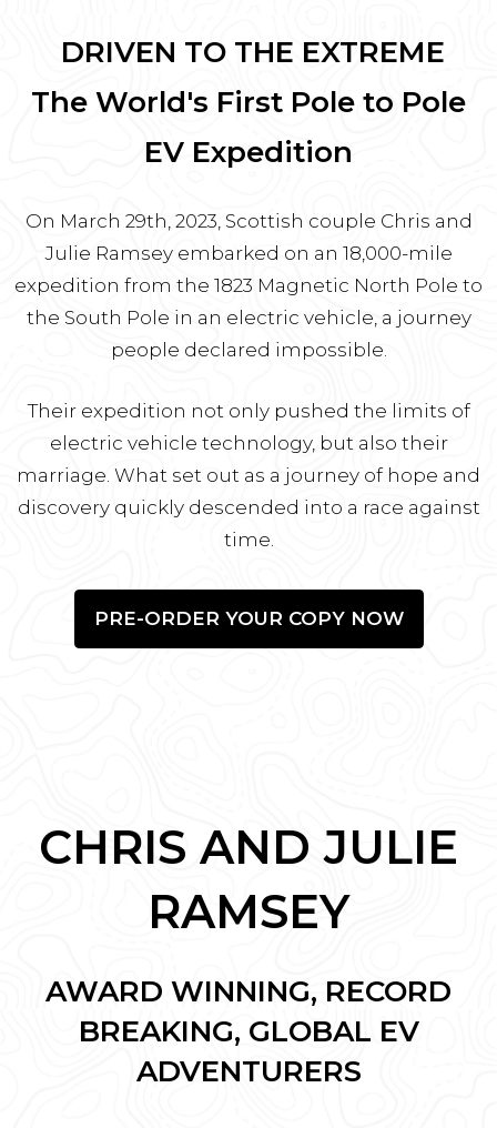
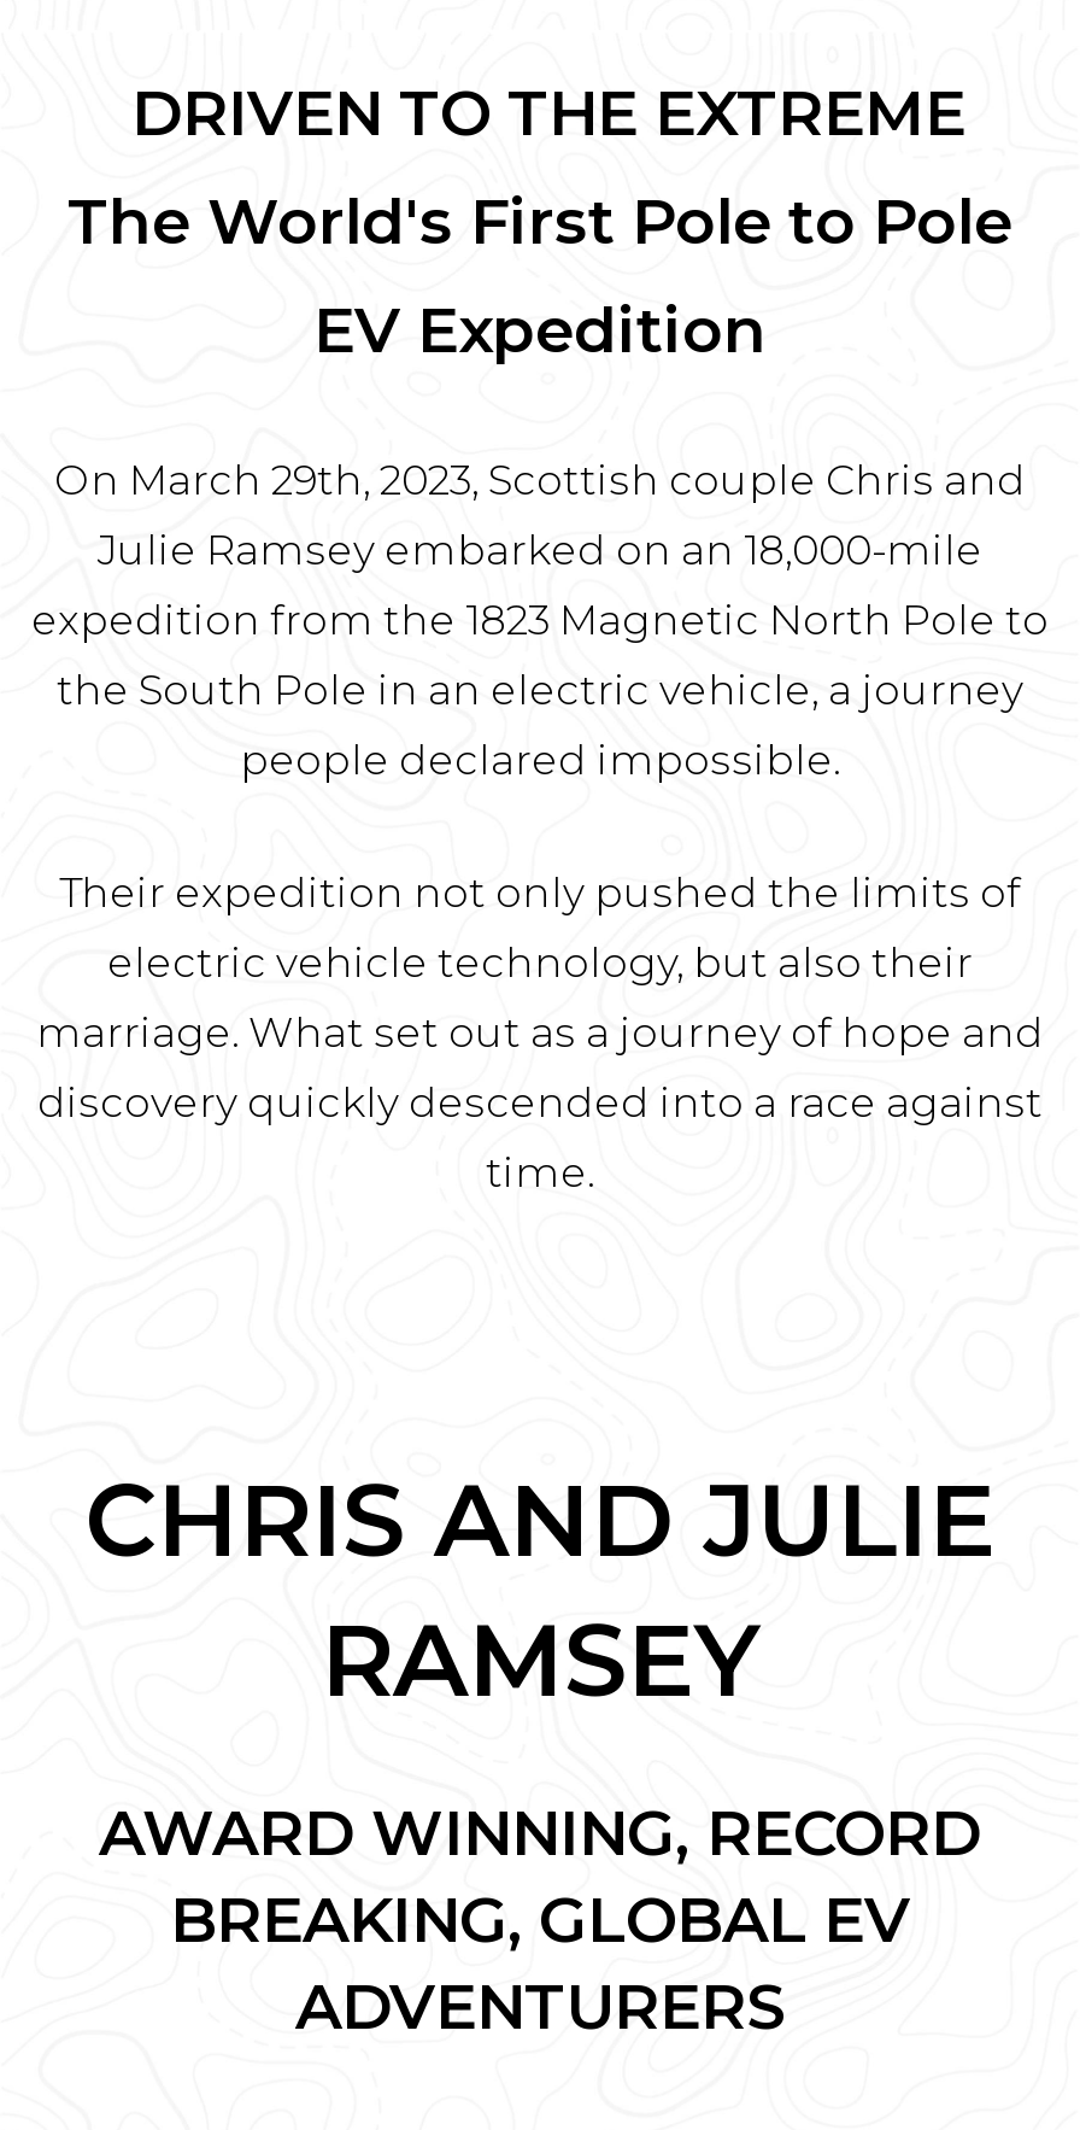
- PRE-ORDER YOUR COPY NOW
